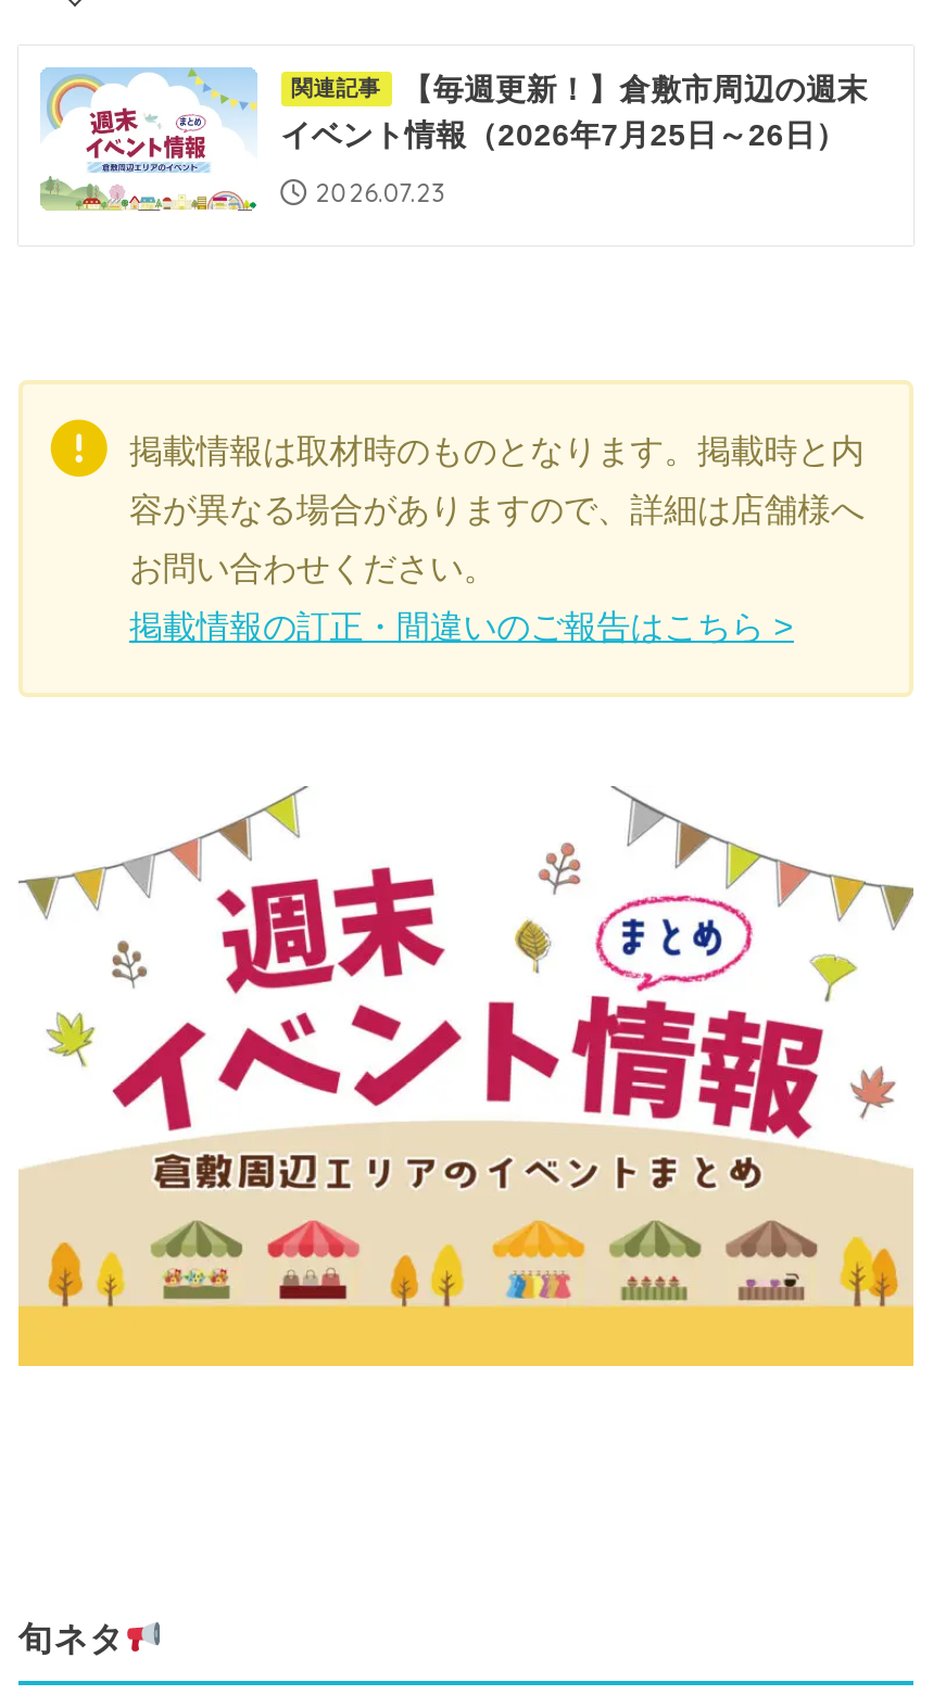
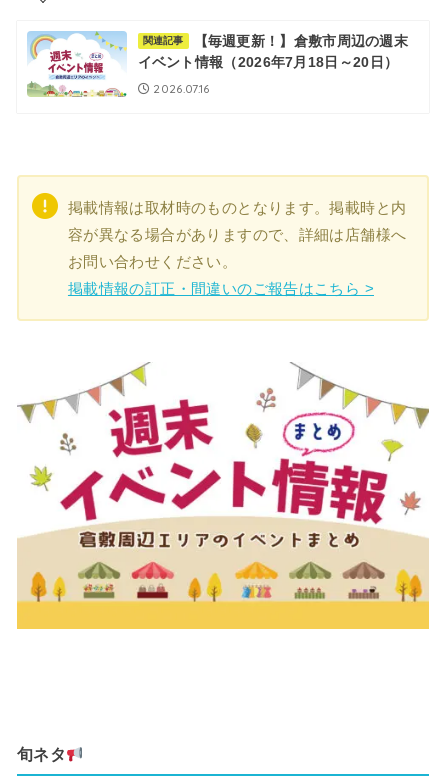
- イベント情報（2026年7月25日～26日）
+ イベント情報（2026年7月18日～20日）

- 2026.07.23
+ 2026.07.16
